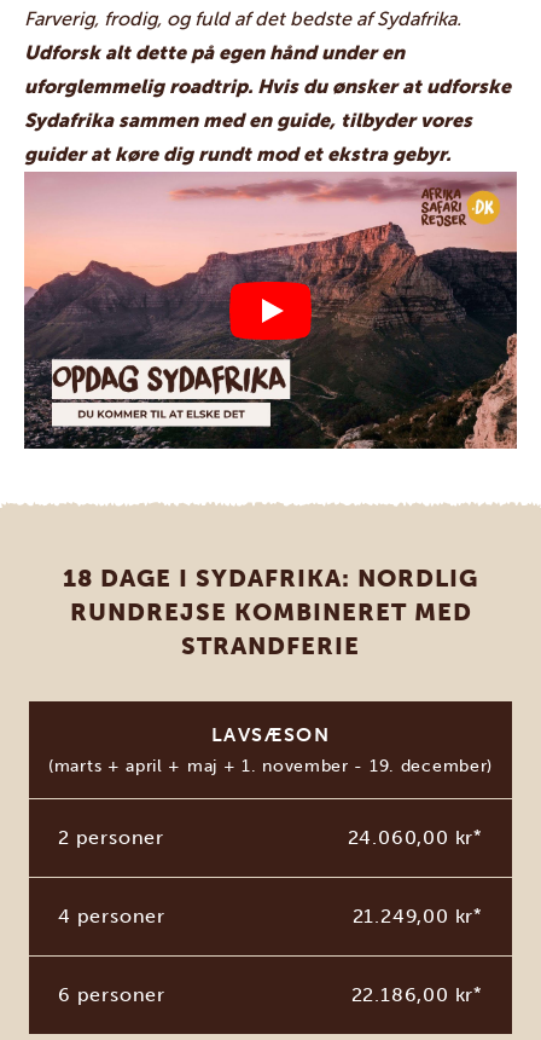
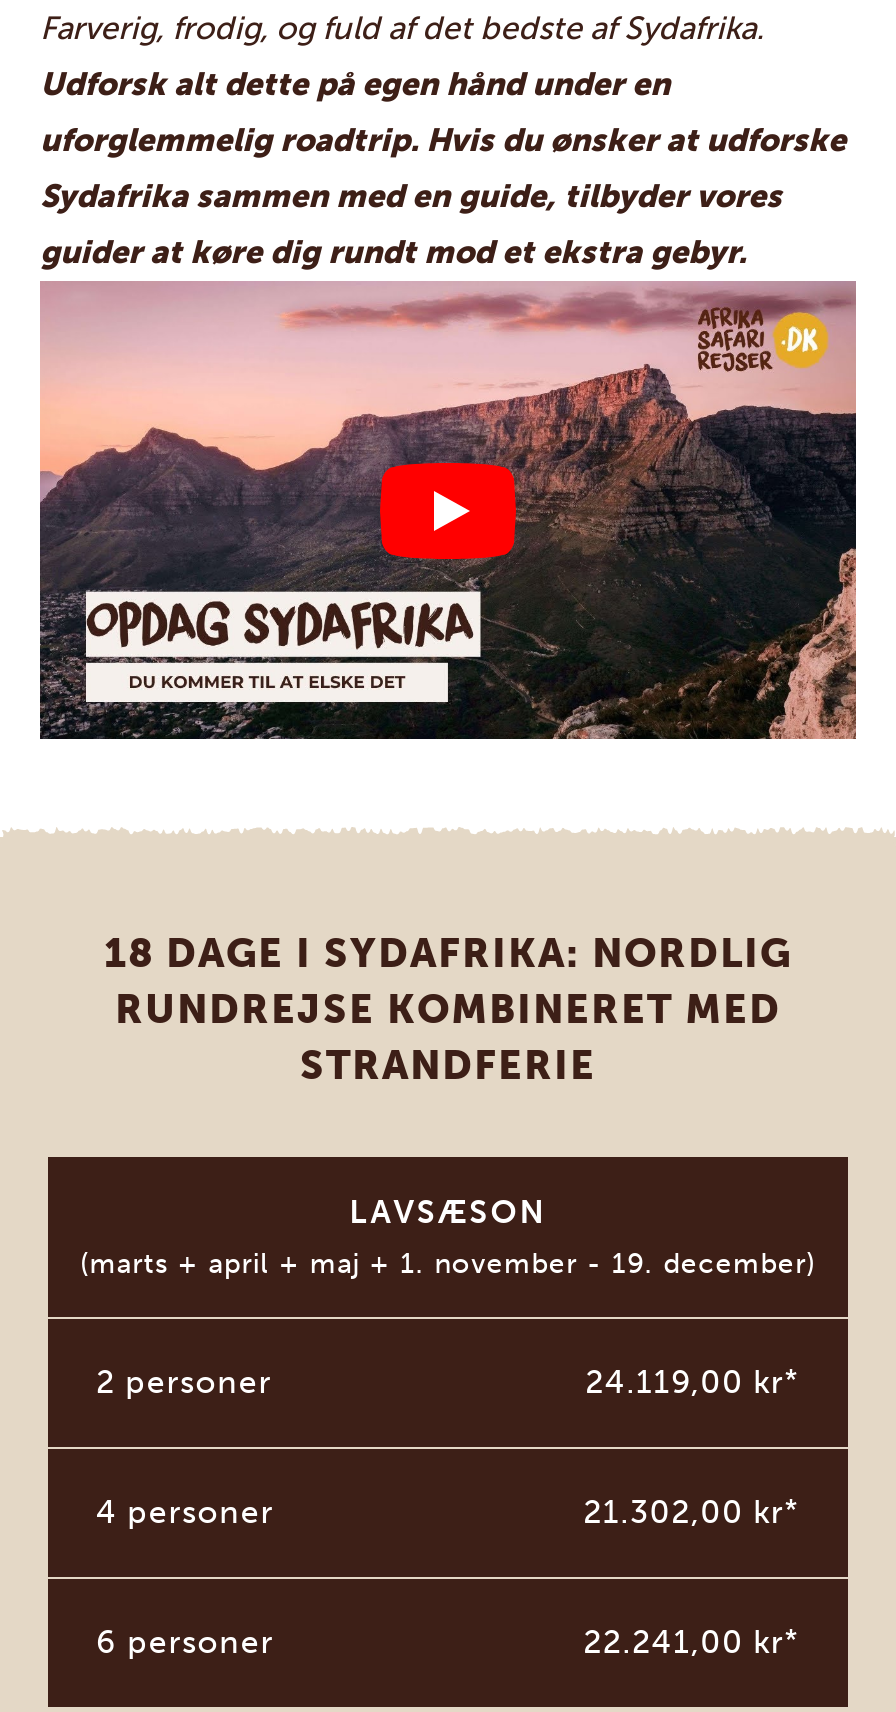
- 24.060,00 kr*
+ 24.119,00 kr*

- 21.249,00 kr*
+ 21.302,00 kr*

- 22.186,00 kr*
+ 22.241,00 kr*
